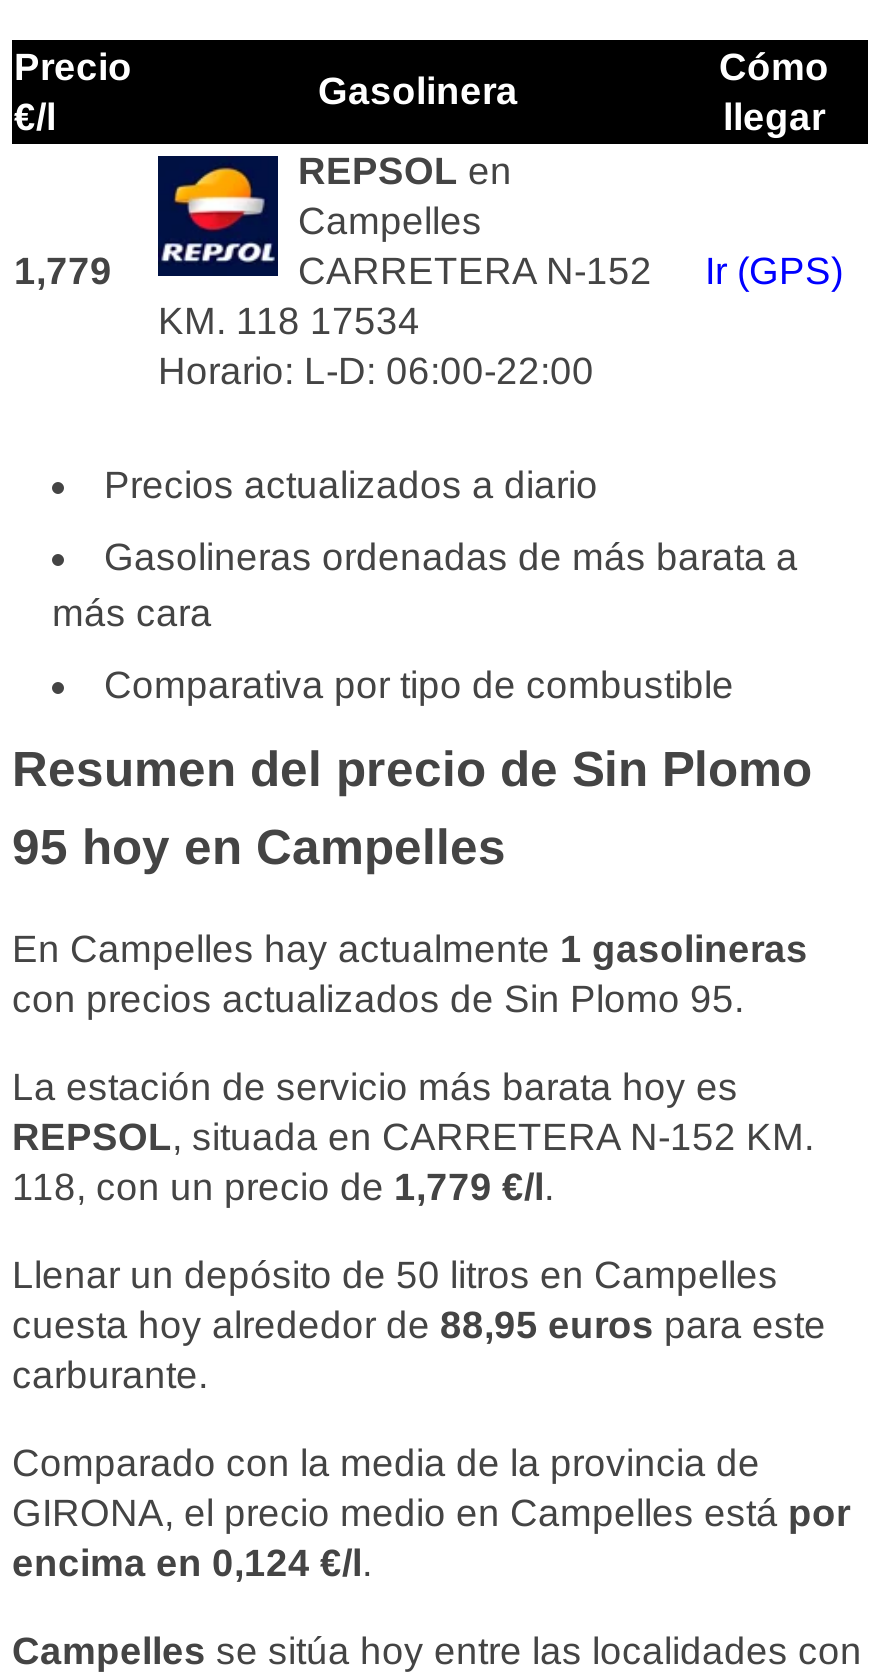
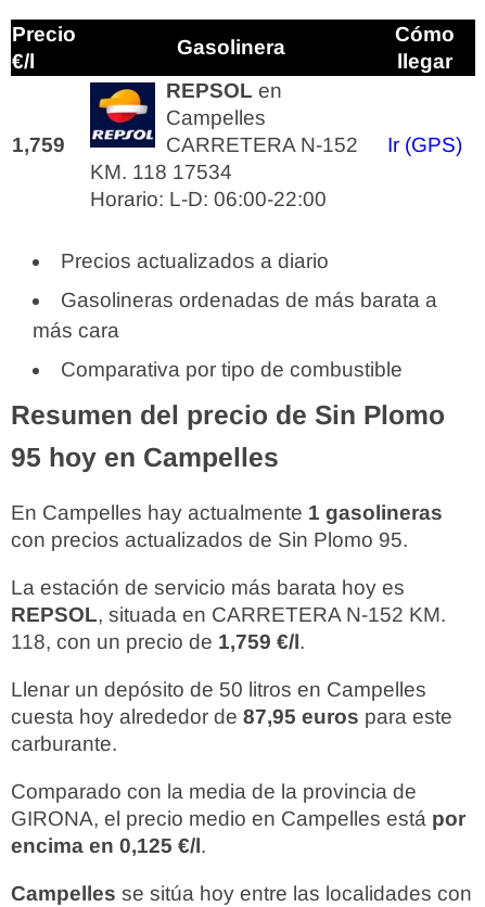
- 1,779
+ 1,759

- 118, con un precio de 1,779 €/l.
+ 118, con un precio de 1,759 €/l.

- cuesta hoy alrededor de 88,95 euros para este
+ cuesta hoy alrededor de 87,95 euros para este

- encima en 0,124 €/l.
+ encima en 0,125 €/l.
